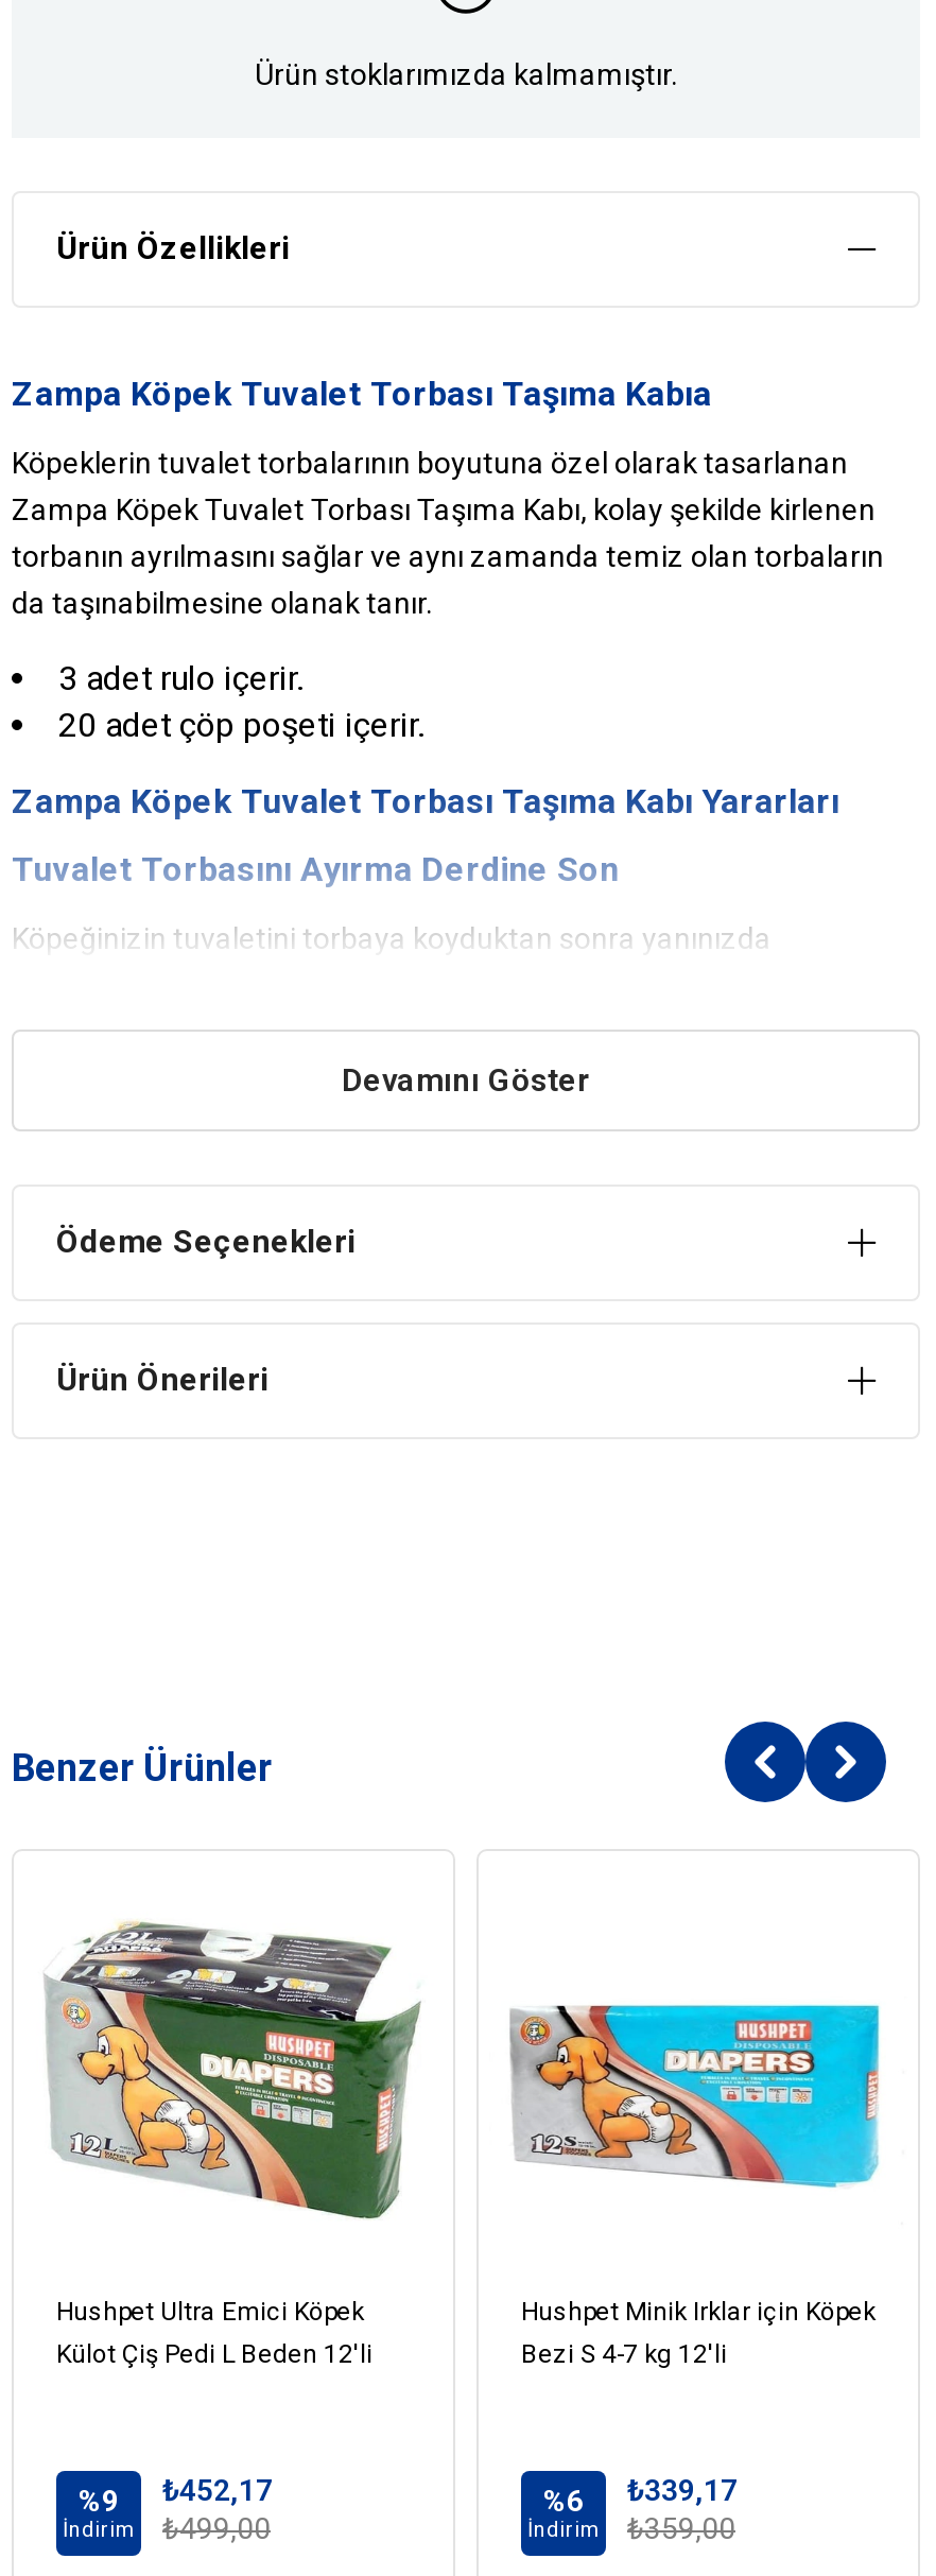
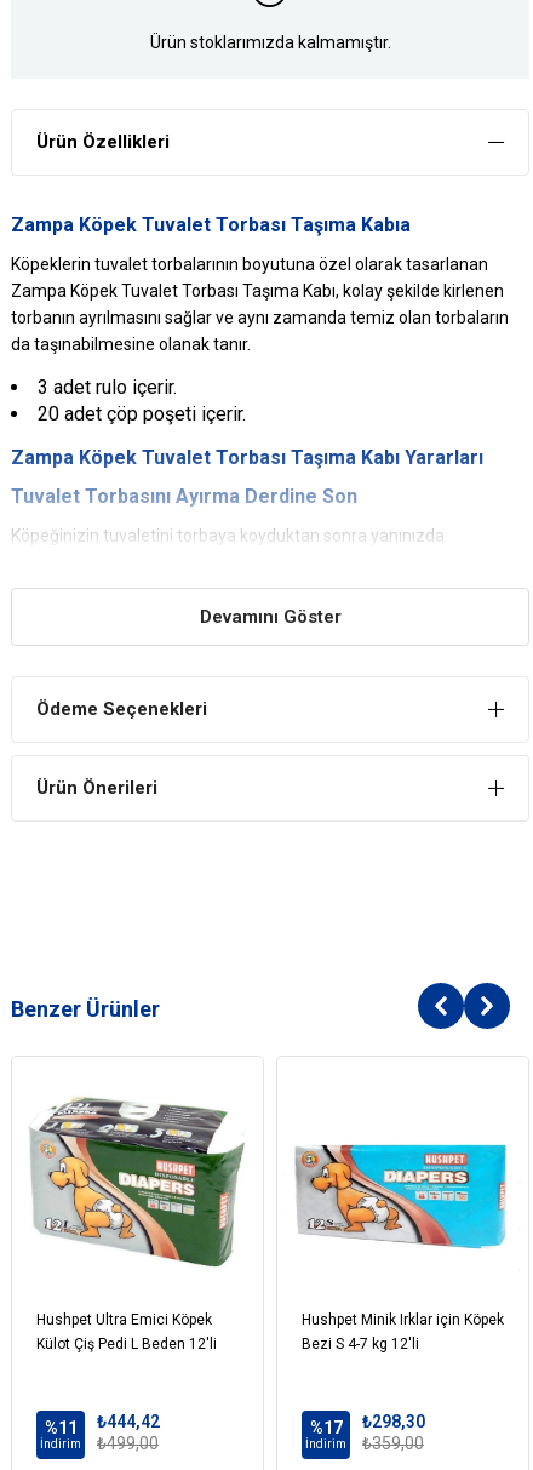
- %9
+ %11

- ₺452,17
+ ₺444,42

- %6
+ %17

- ₺339,17
+ ₺298,30
